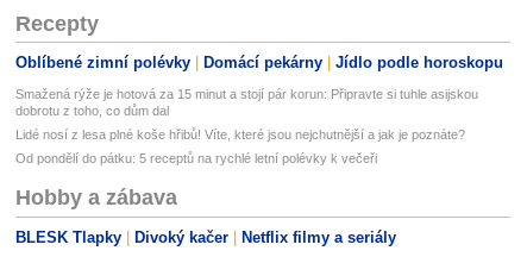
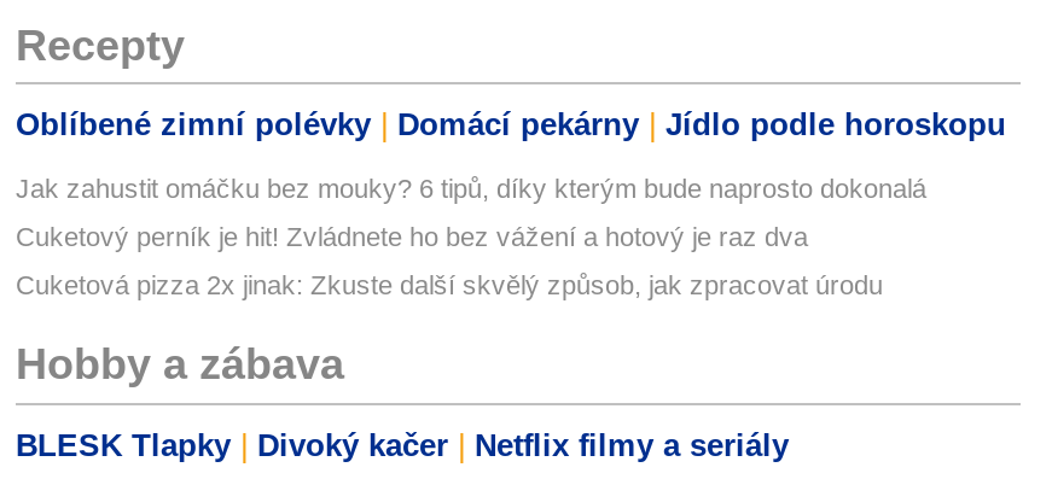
- Smažená rýže je hotová za 15 minut a stojí pár korun: Připravte si tuhle asijskou
- dobrotu z toho, co dům dal
+ Jak zahustit omáčku bez mouky? 6 tipů, díky kterým bude naprosto dokonalá

- Lidé nosí z lesa plné koše hřibů! Víte, které jsou nejchutnější a jak je poznáte?
+ Cuketový perník je hit! Zvládnete ho bez vážení a hotový je raz dva

- Od pondělí do pátku: 5 receptů na rychlé letní polévky k večeři
+ Cuketová pizza 2x jinak: Zkuste další skvělý způsob, jak zpracovat úrodu
